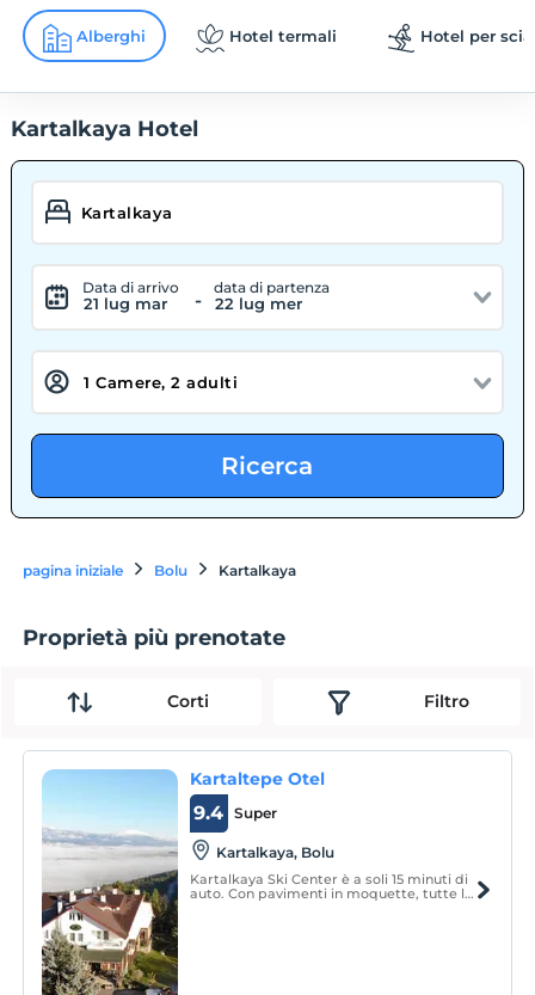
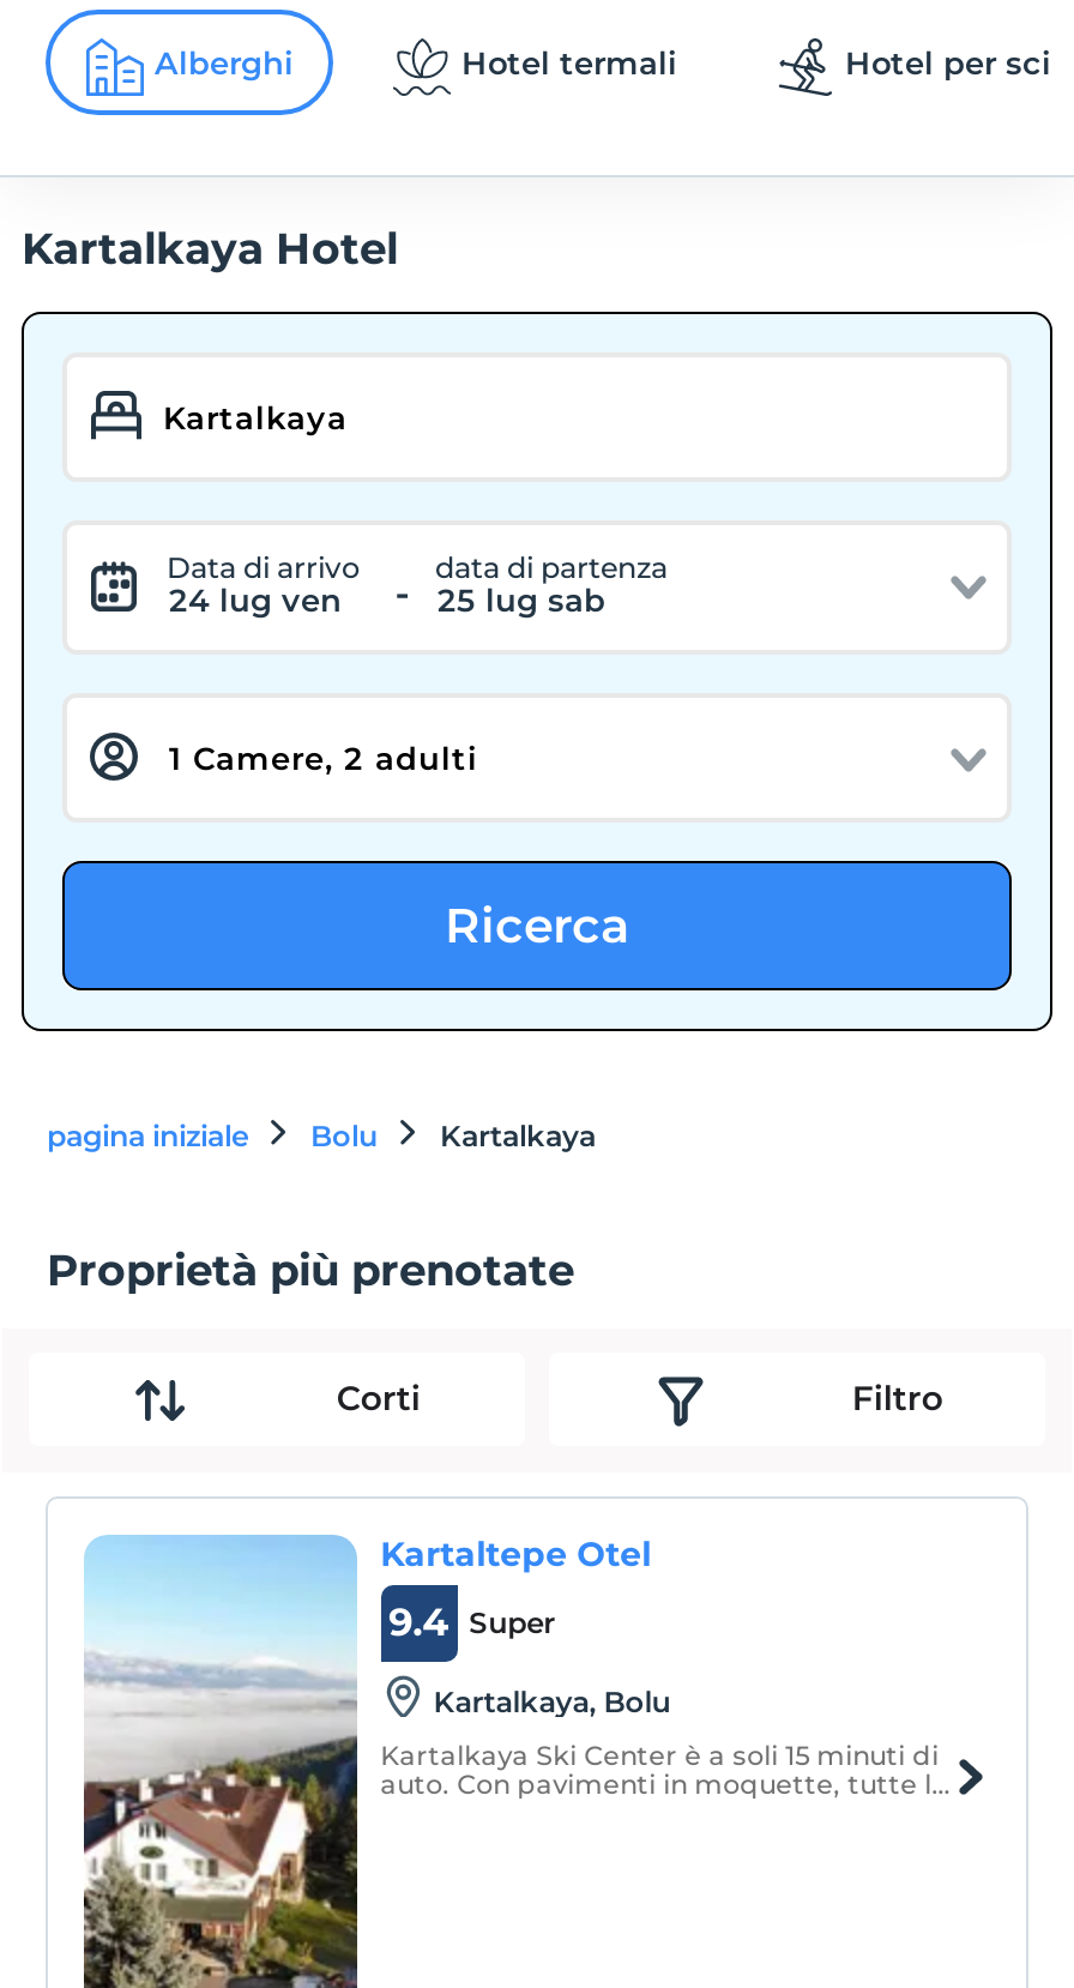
- 21 lug mar
+ 24 lug ven

- 22 lug mer
+ 25 lug sab
